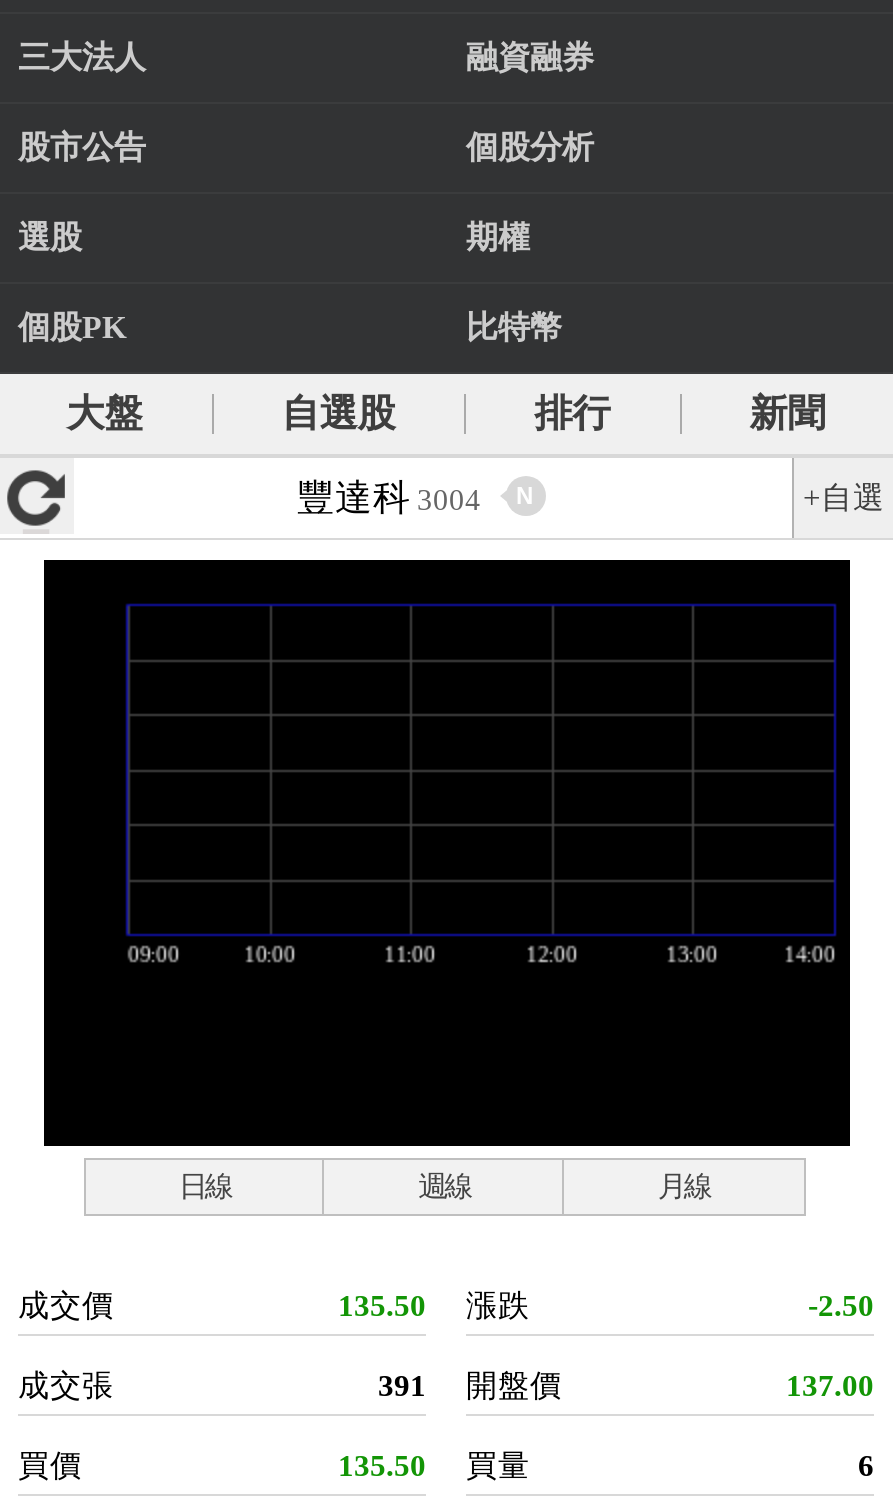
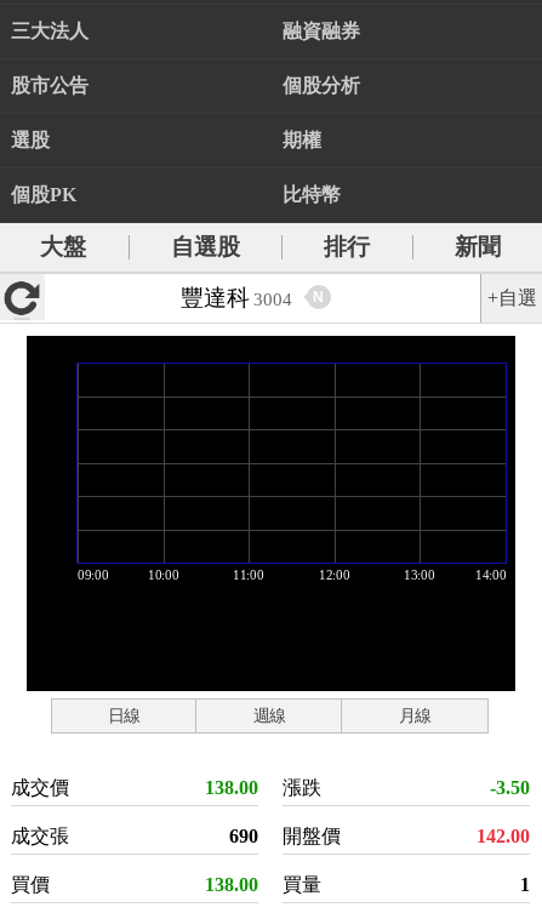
- 135.50 漲跌
+ 138.00 漲跌

- -2.50
+ -3.50

- 391 開盤價
+ 690 開盤價

- 137.00
+ 142.00

- 135.50 買量
+ 138.00 買量

- 6
+ 1
